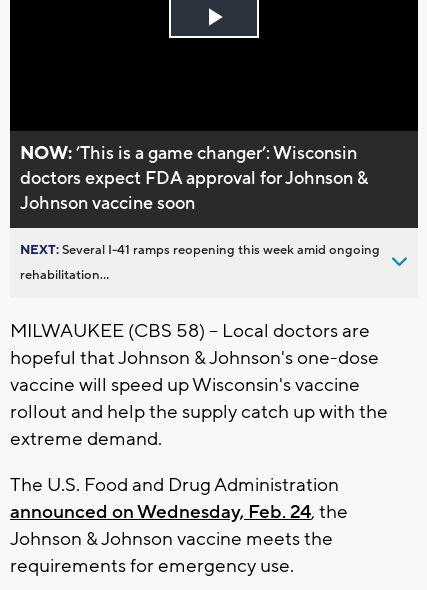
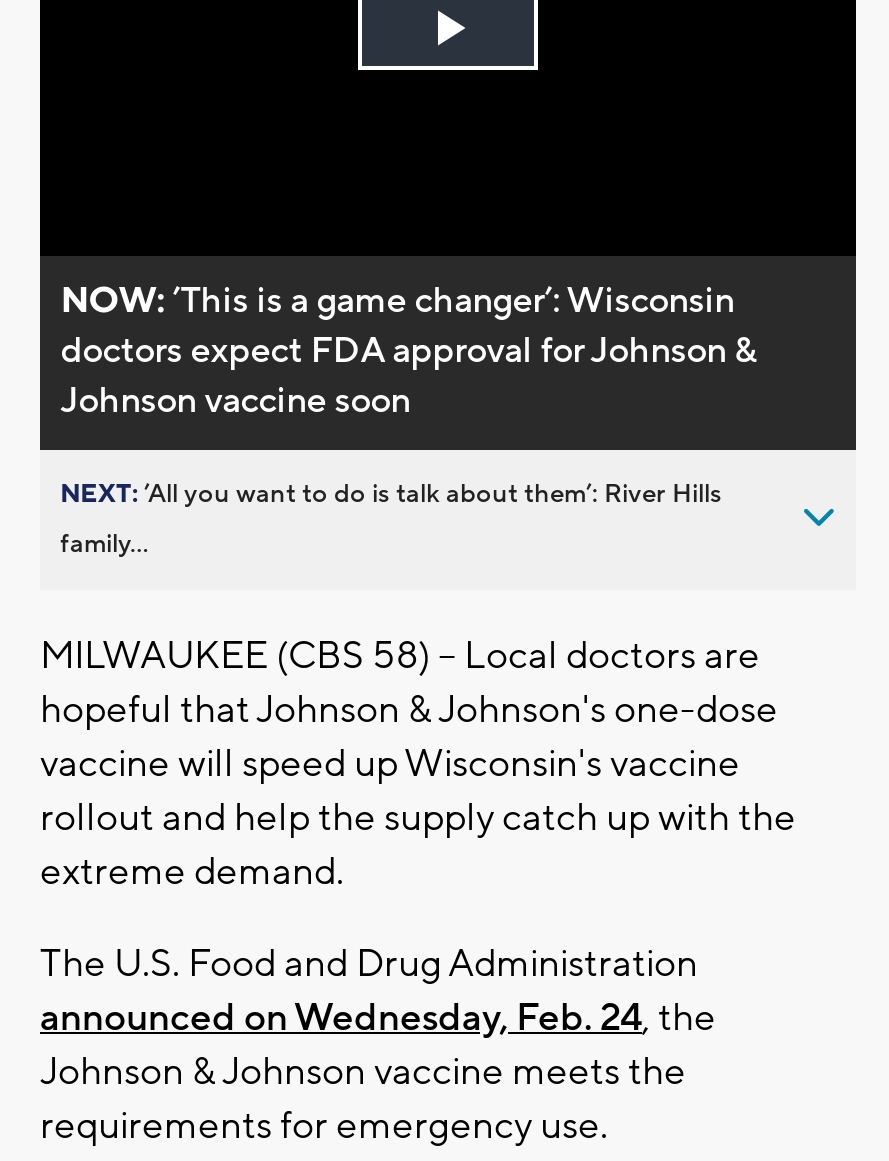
- NEXT: Several I-41 ramps reopening this week amid ongoing
+ NEXT: ’All you want to do is talk about them’: River Hills

- rehabilitation...
+ family...
